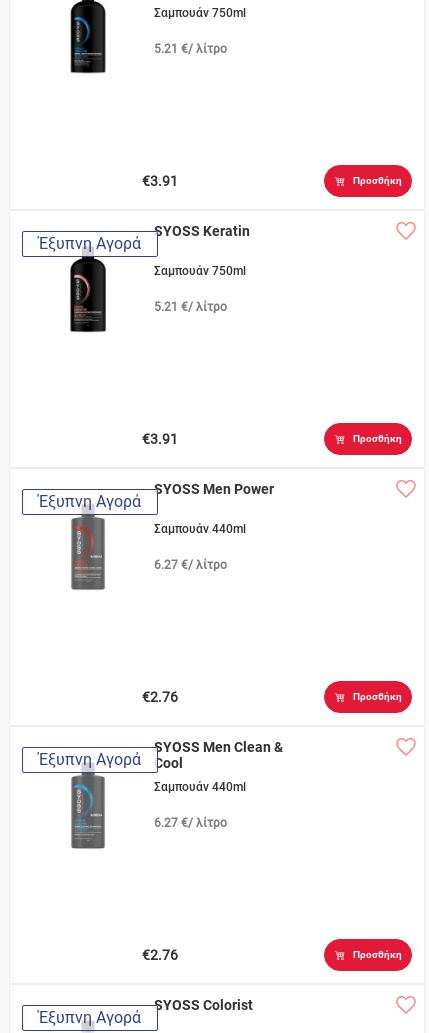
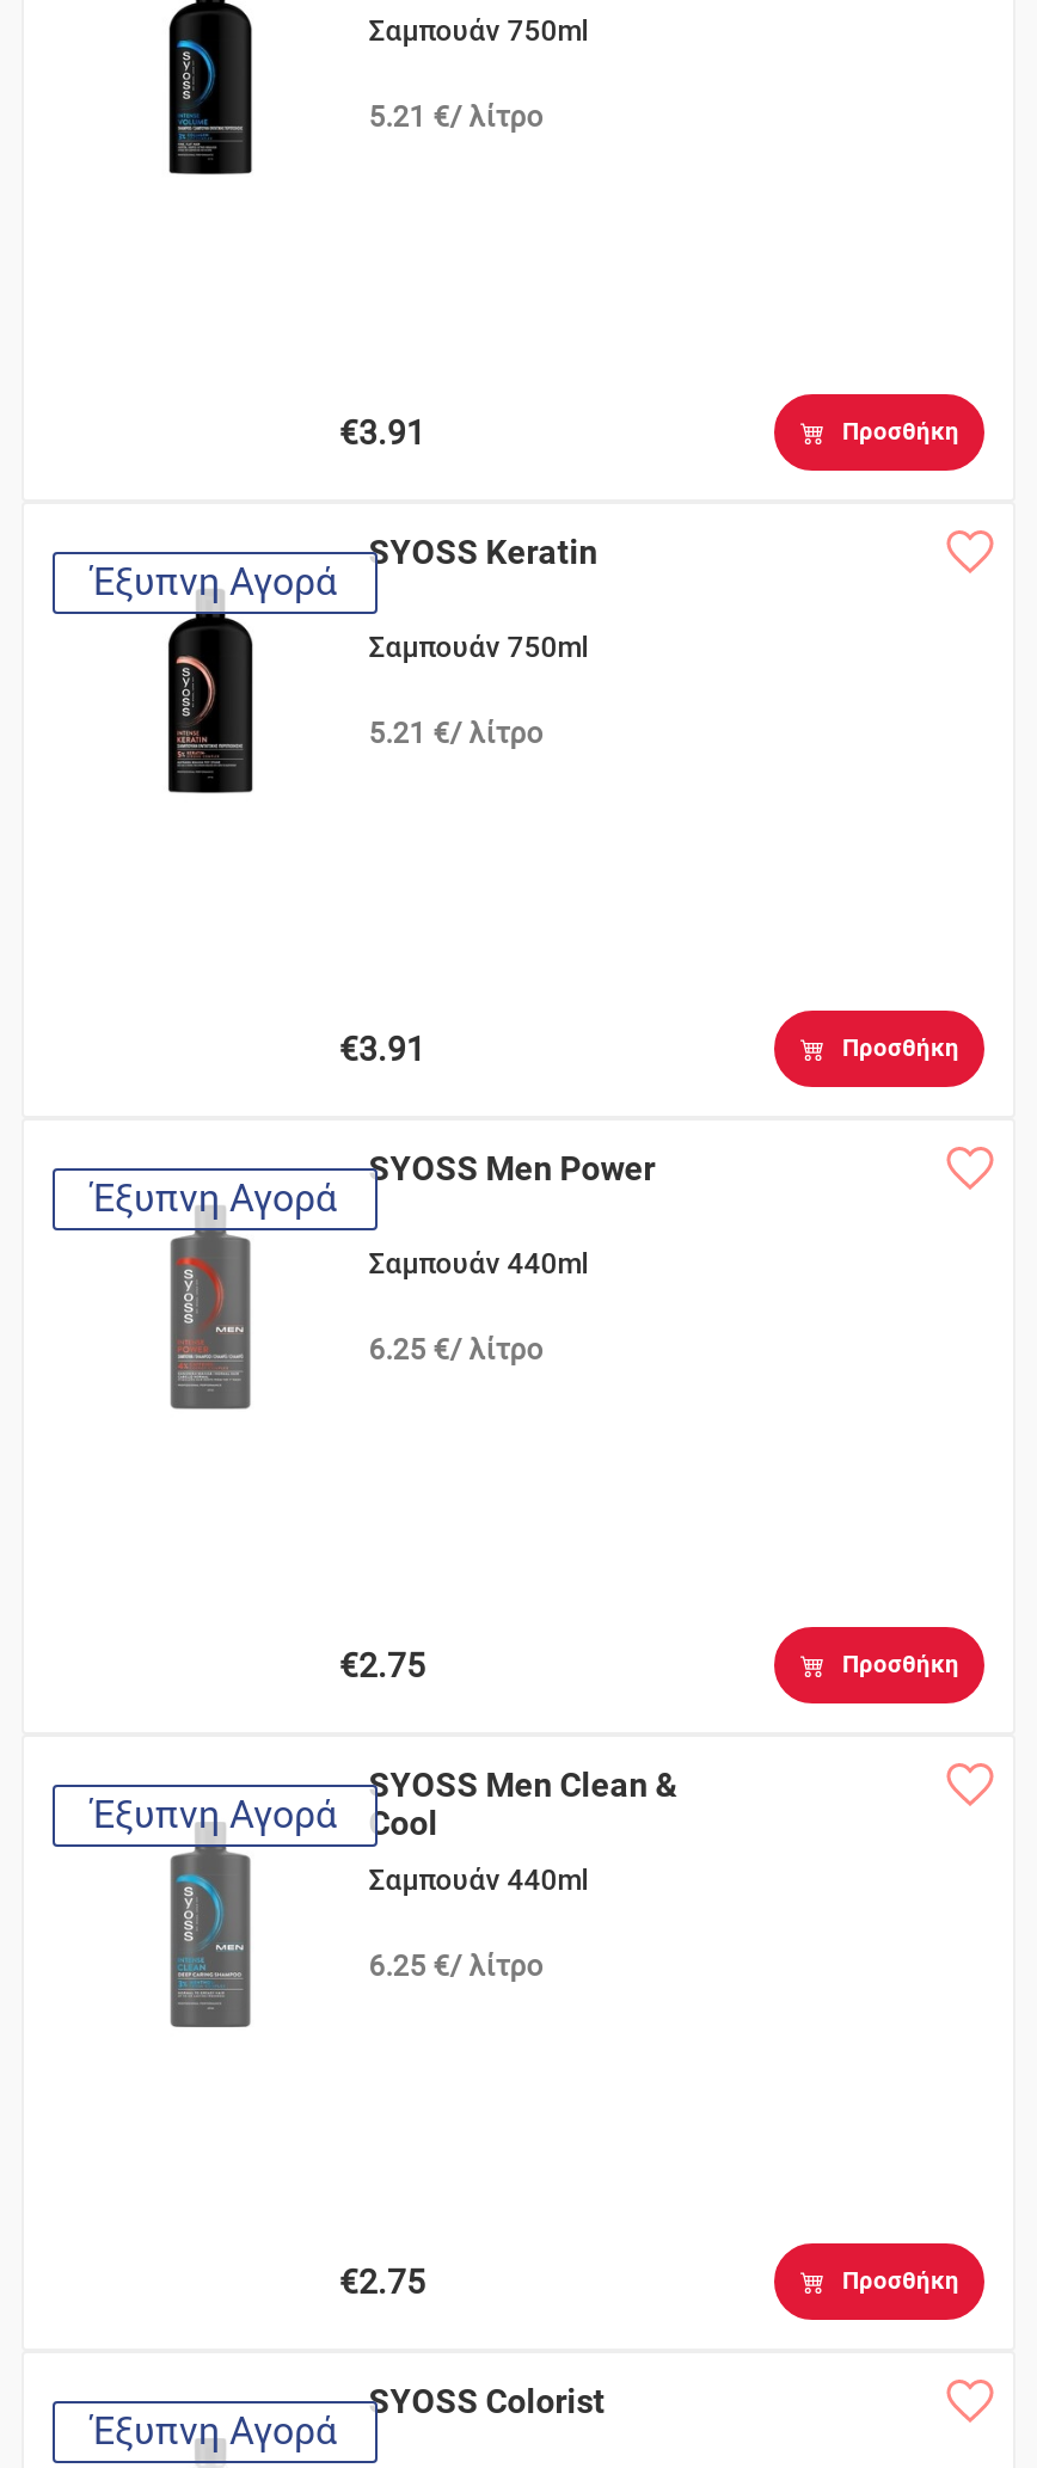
- 6.27 €/ λίτρο
+ 6.25 €/ λίτρο

- €2.76
+ €2.75

- 6.27 €/ λίτρο
+ 6.25 €/ λίτρο

- €2.76
+ €2.75
